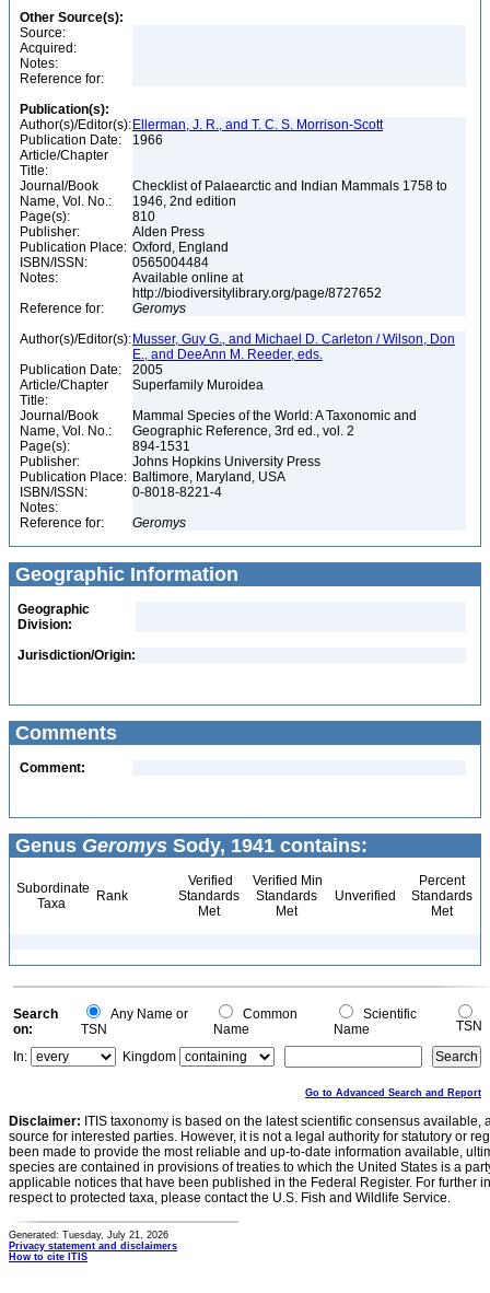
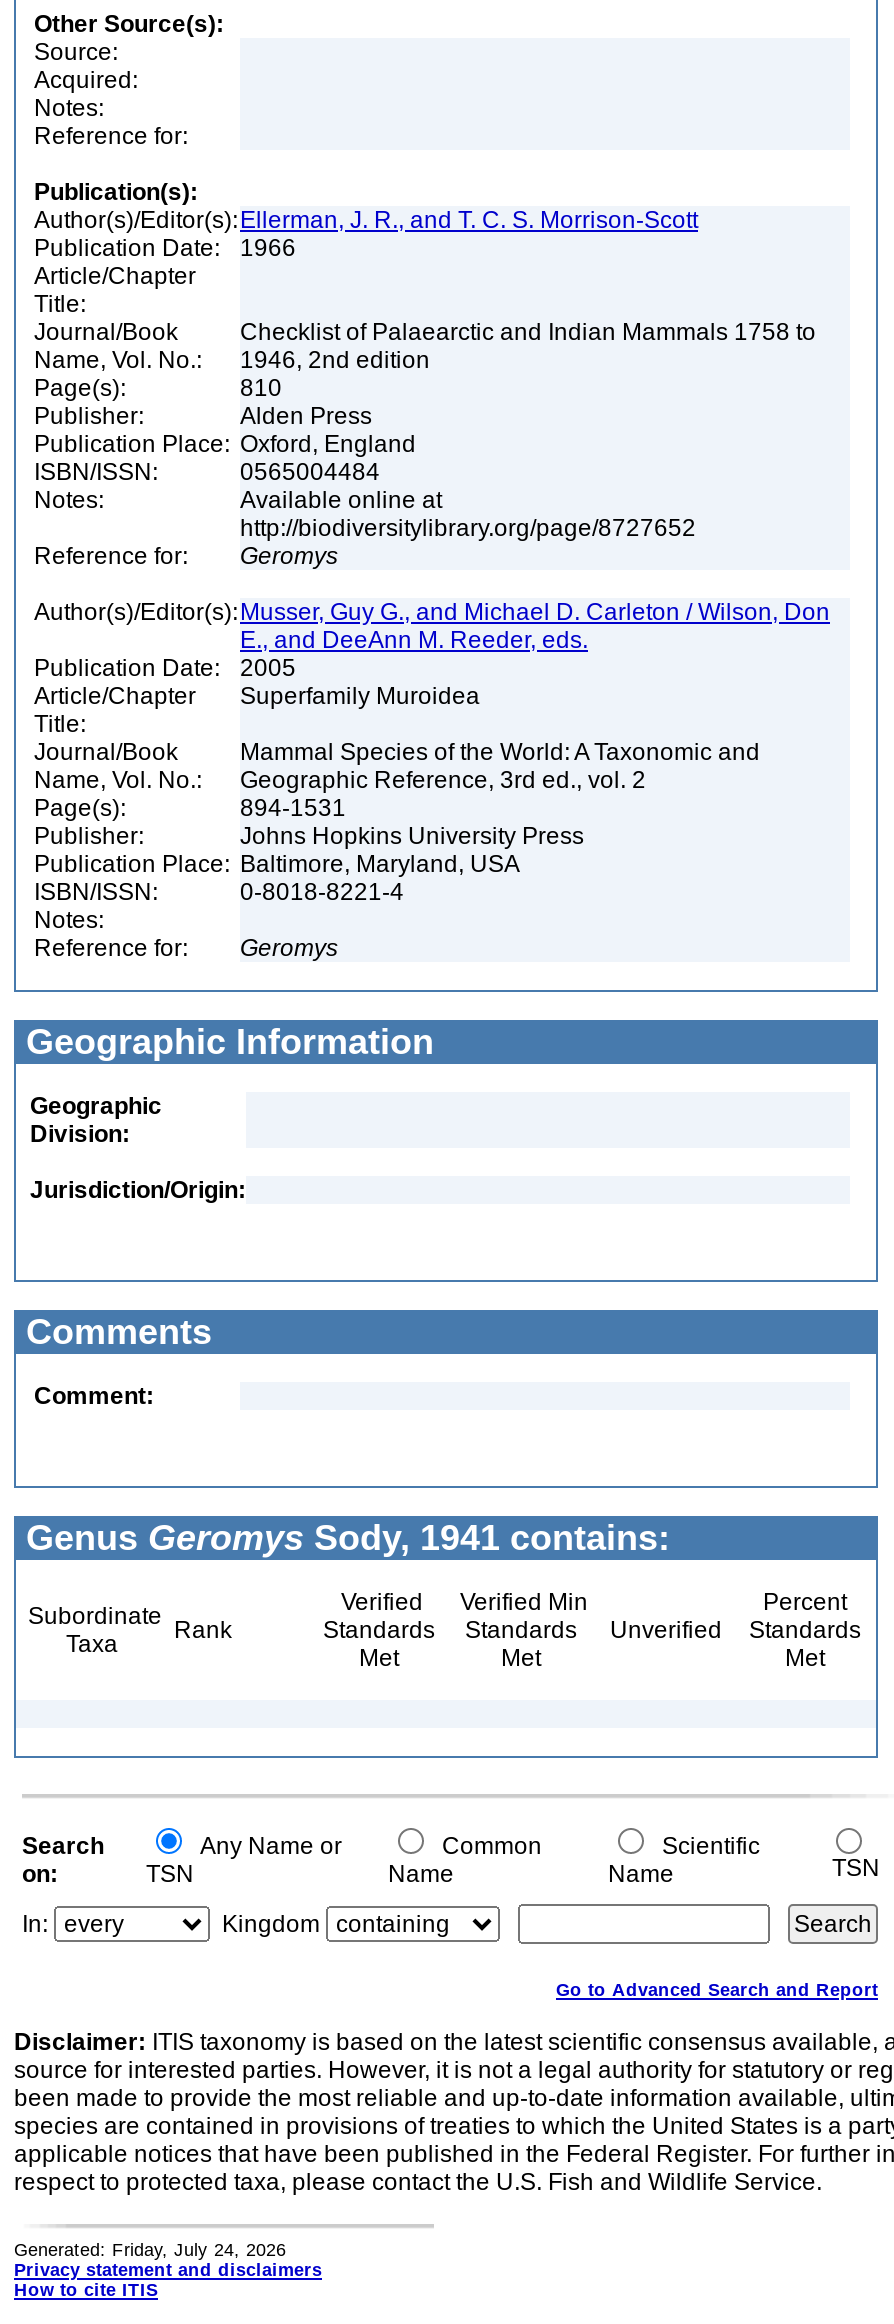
- Generated: Tuesday, July 21, 2026
+ Generated: Friday, July 24, 2026
